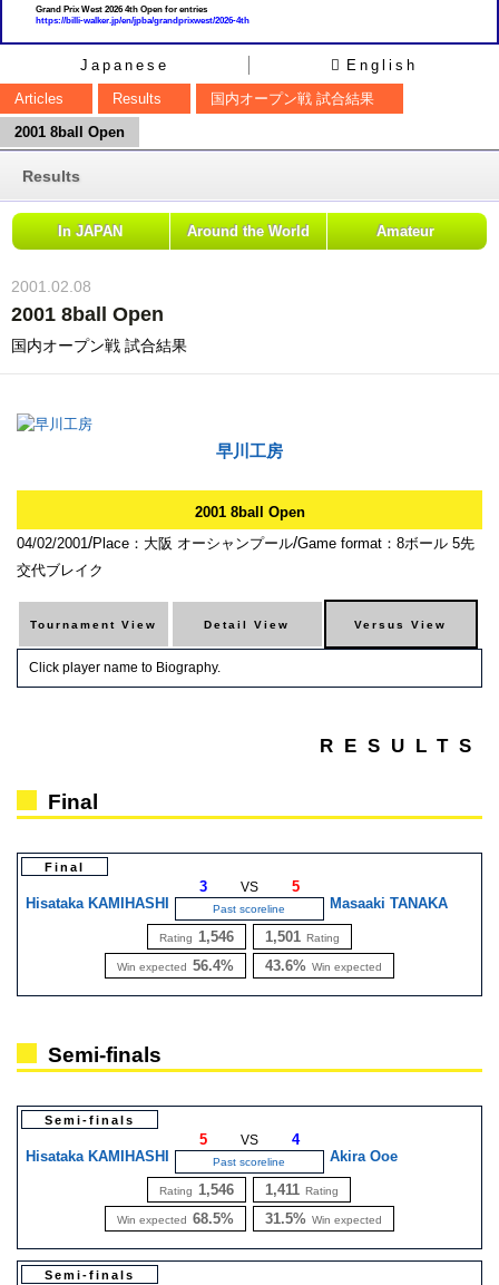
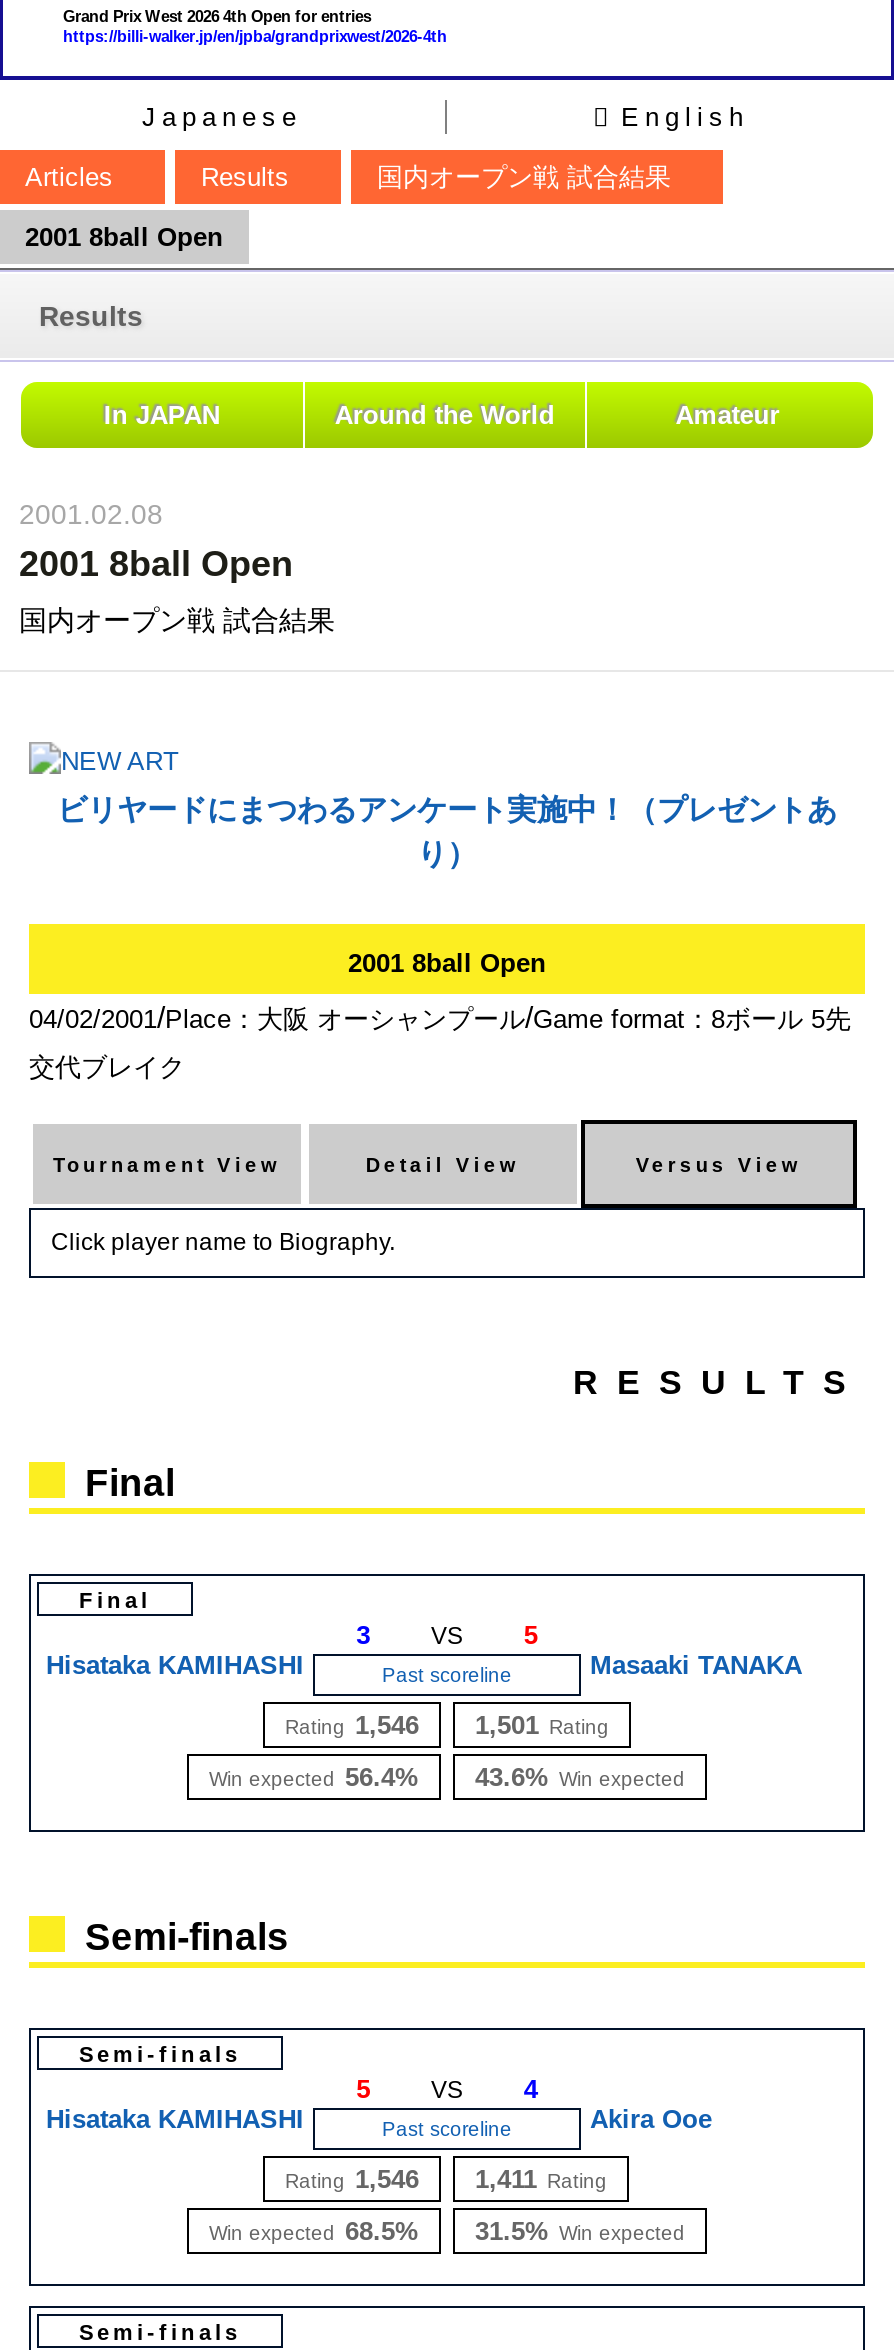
- 早川工房
+ ビリヤードにまつわるアンケート実施中！（プレゼントあ
+ り）
